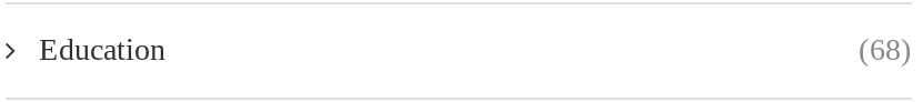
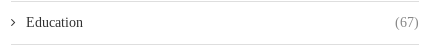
- (68)
+ (67)
